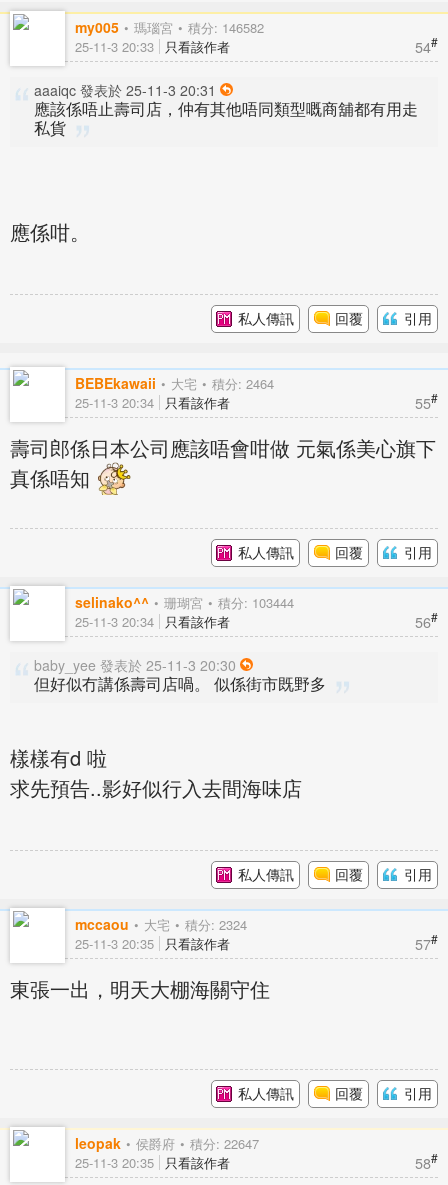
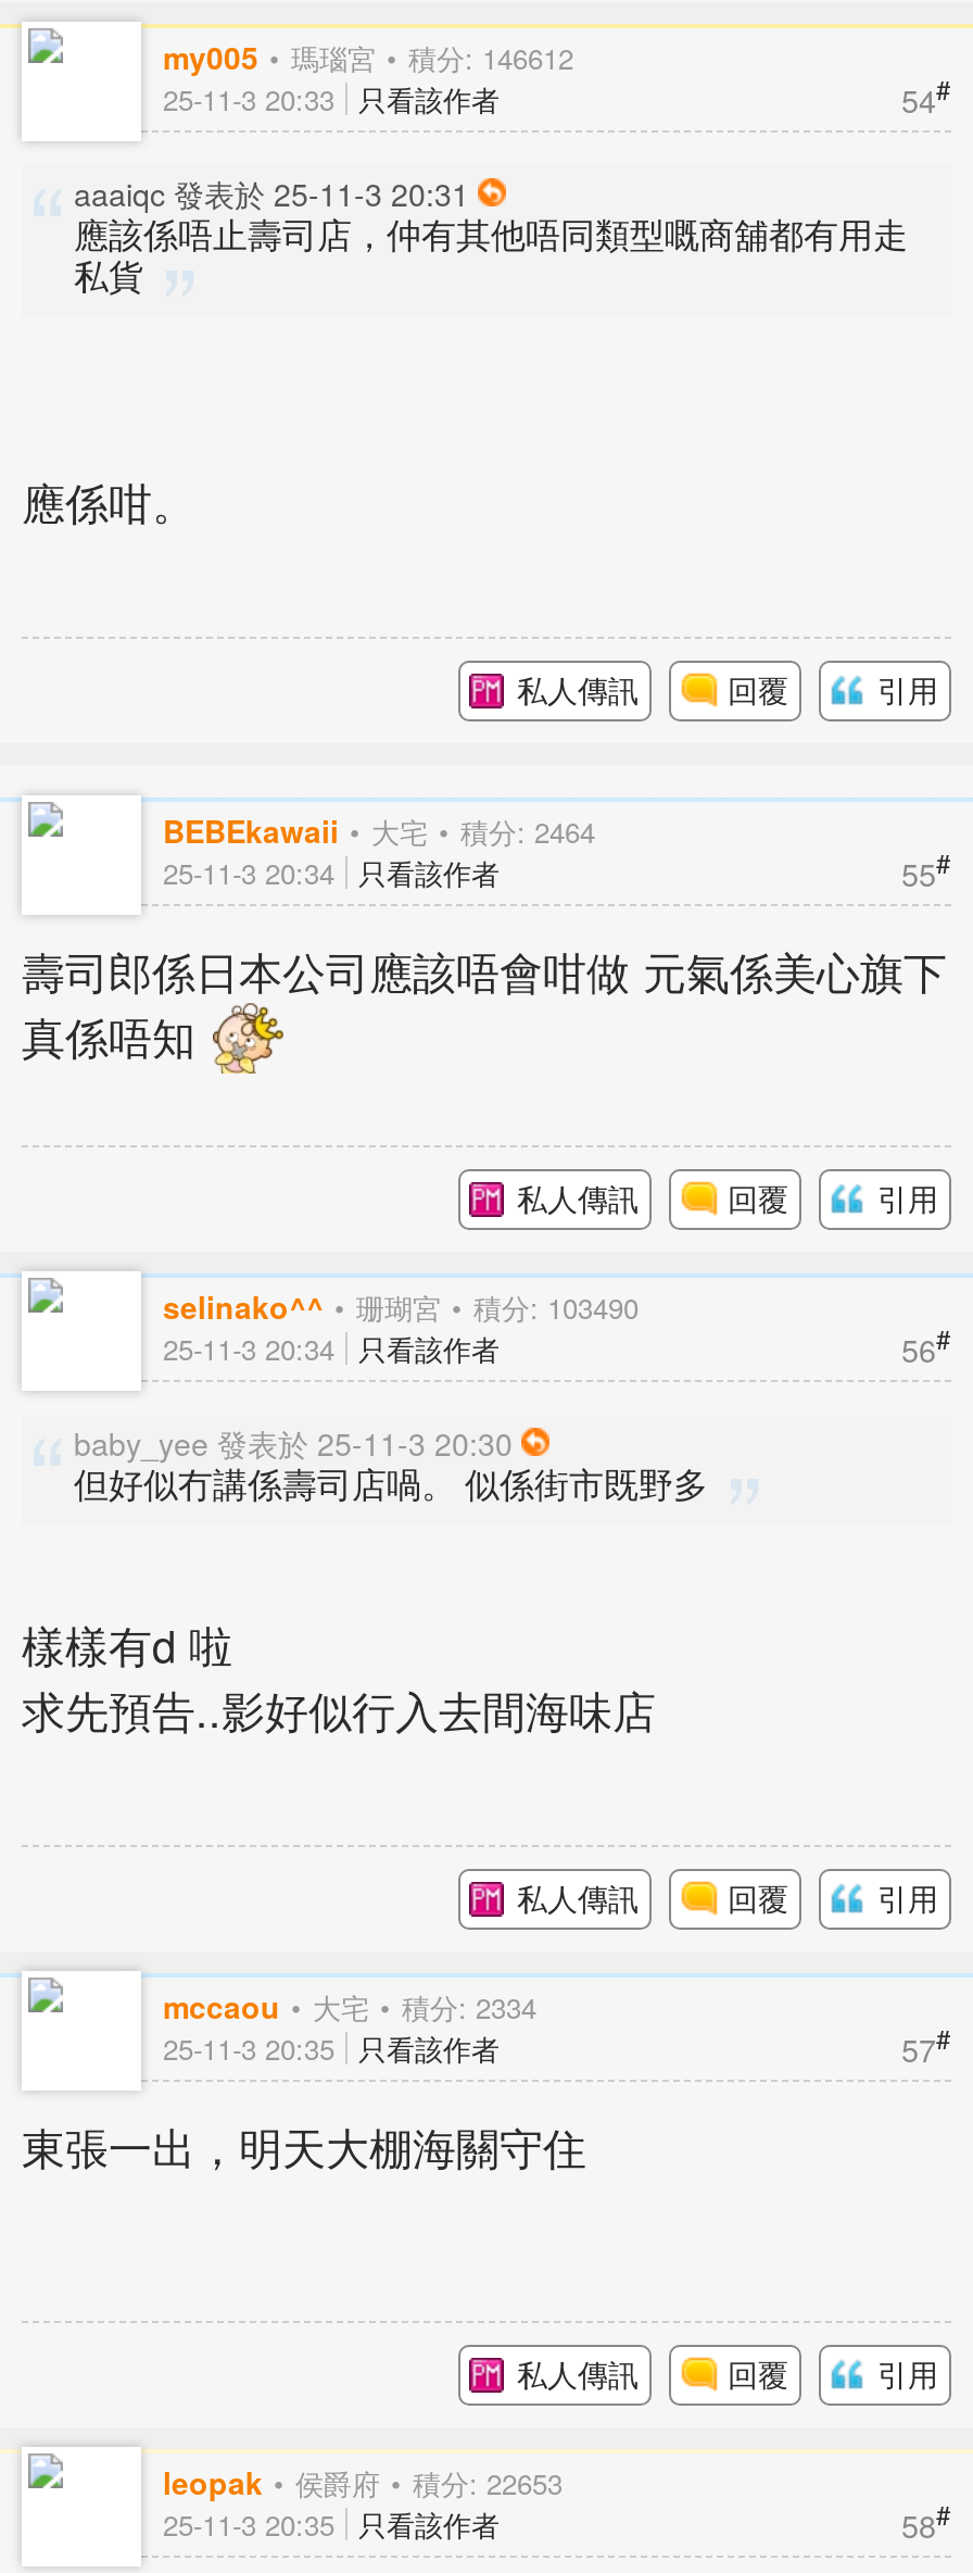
- 積分: 146582
+ 積分: 146612

- selinako^^ 珊瑚宮 積分: 103444
+ selinako^^ 珊瑚宮 積分: 103490

- mccaou 大宅 積分: 2324
+ mccaou 大宅 積分: 2334

- 積分: 22647
+ 積分: 22653
